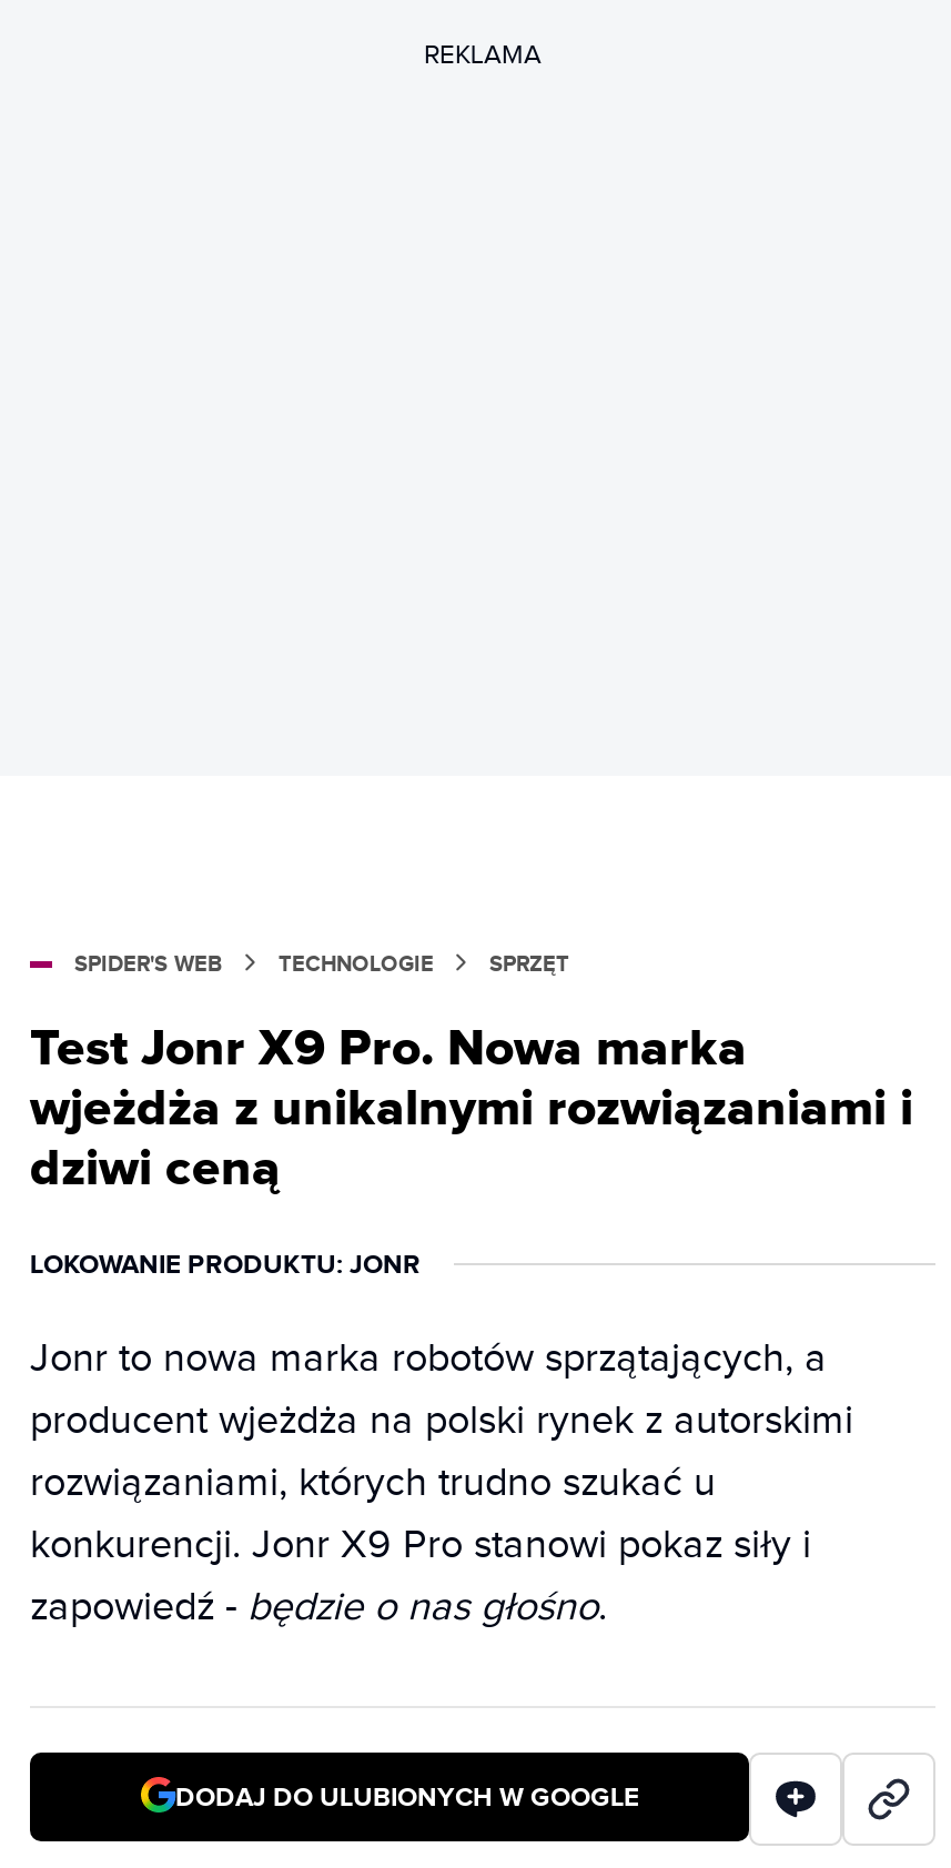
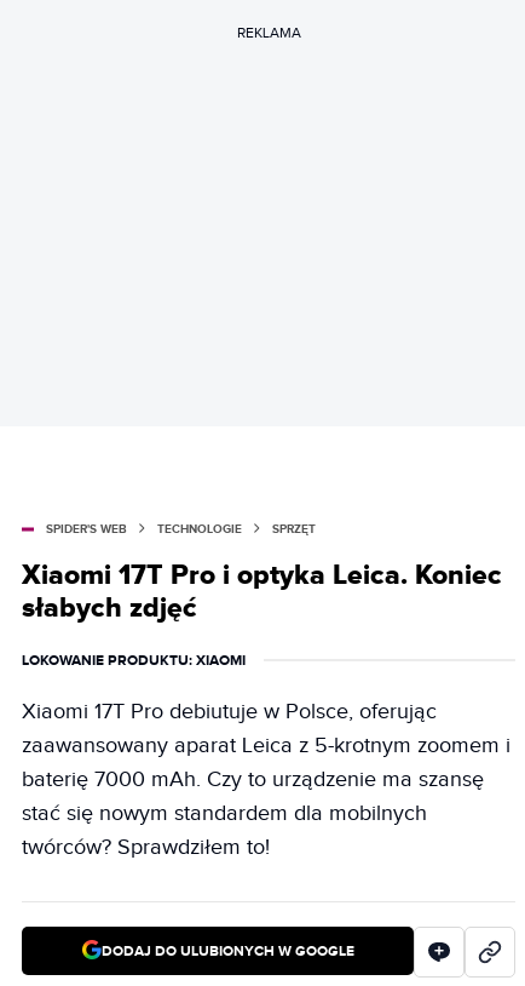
- Test Jonr X9 Pro. Nowa marka
- wjeżdża z unikalnymi rozwiązaniami i
- dziwi ceną
+ Xiaomi 17T Pro i optyka Leica. Koniec
+ słabych zdjęć

- LOKOWANIE PRODUKTU: JONR
+ LOKOWANIE PRODUKTU: XIAOMI

- Jonr to nowa marka robotów sprzątających, a
- producent wjeżdża na polski rynek z autorskimi
- rozwiązaniami, których trudno szukać u
- konkurencji. Jonr X9 Pro stanowi pokaz siły i
- zapowiedź - będzie o nas głośno.
+ Xiaomi 17T Pro debiutuje w Polsce, oferując
+ zaawansowany aparat Leica z 5-krotnym zoomem i
+ baterię 7000 mAh. Czy to urządzenie ma szansę
+ stać się nowym standardem dla mobilnych
+ twórców? Sprawdziłem to!
